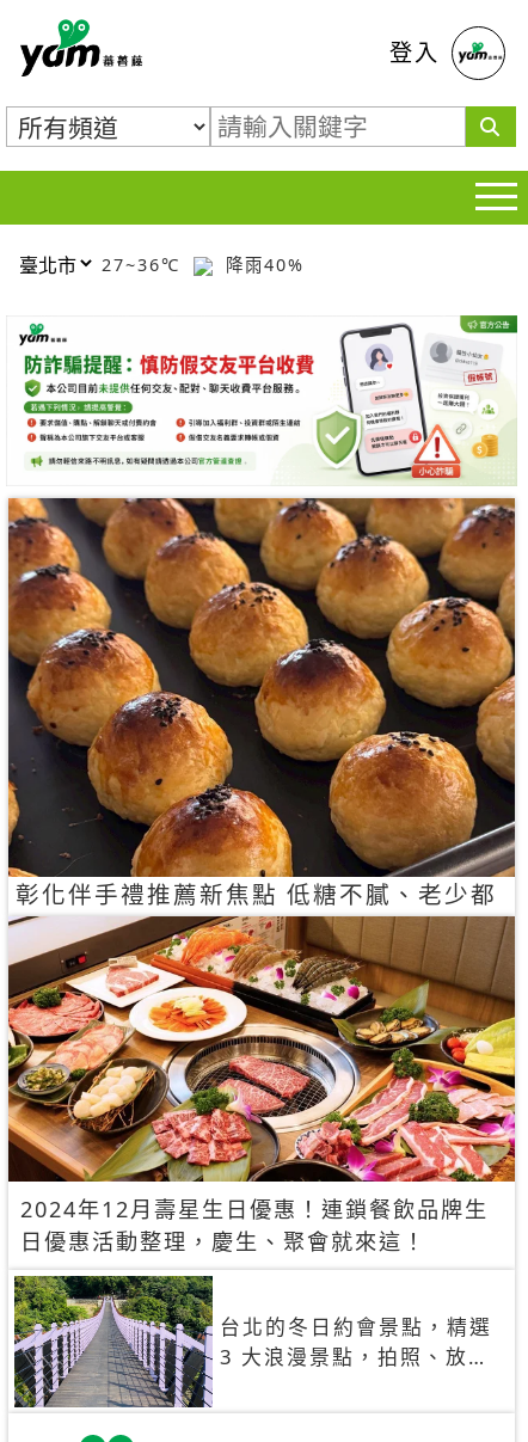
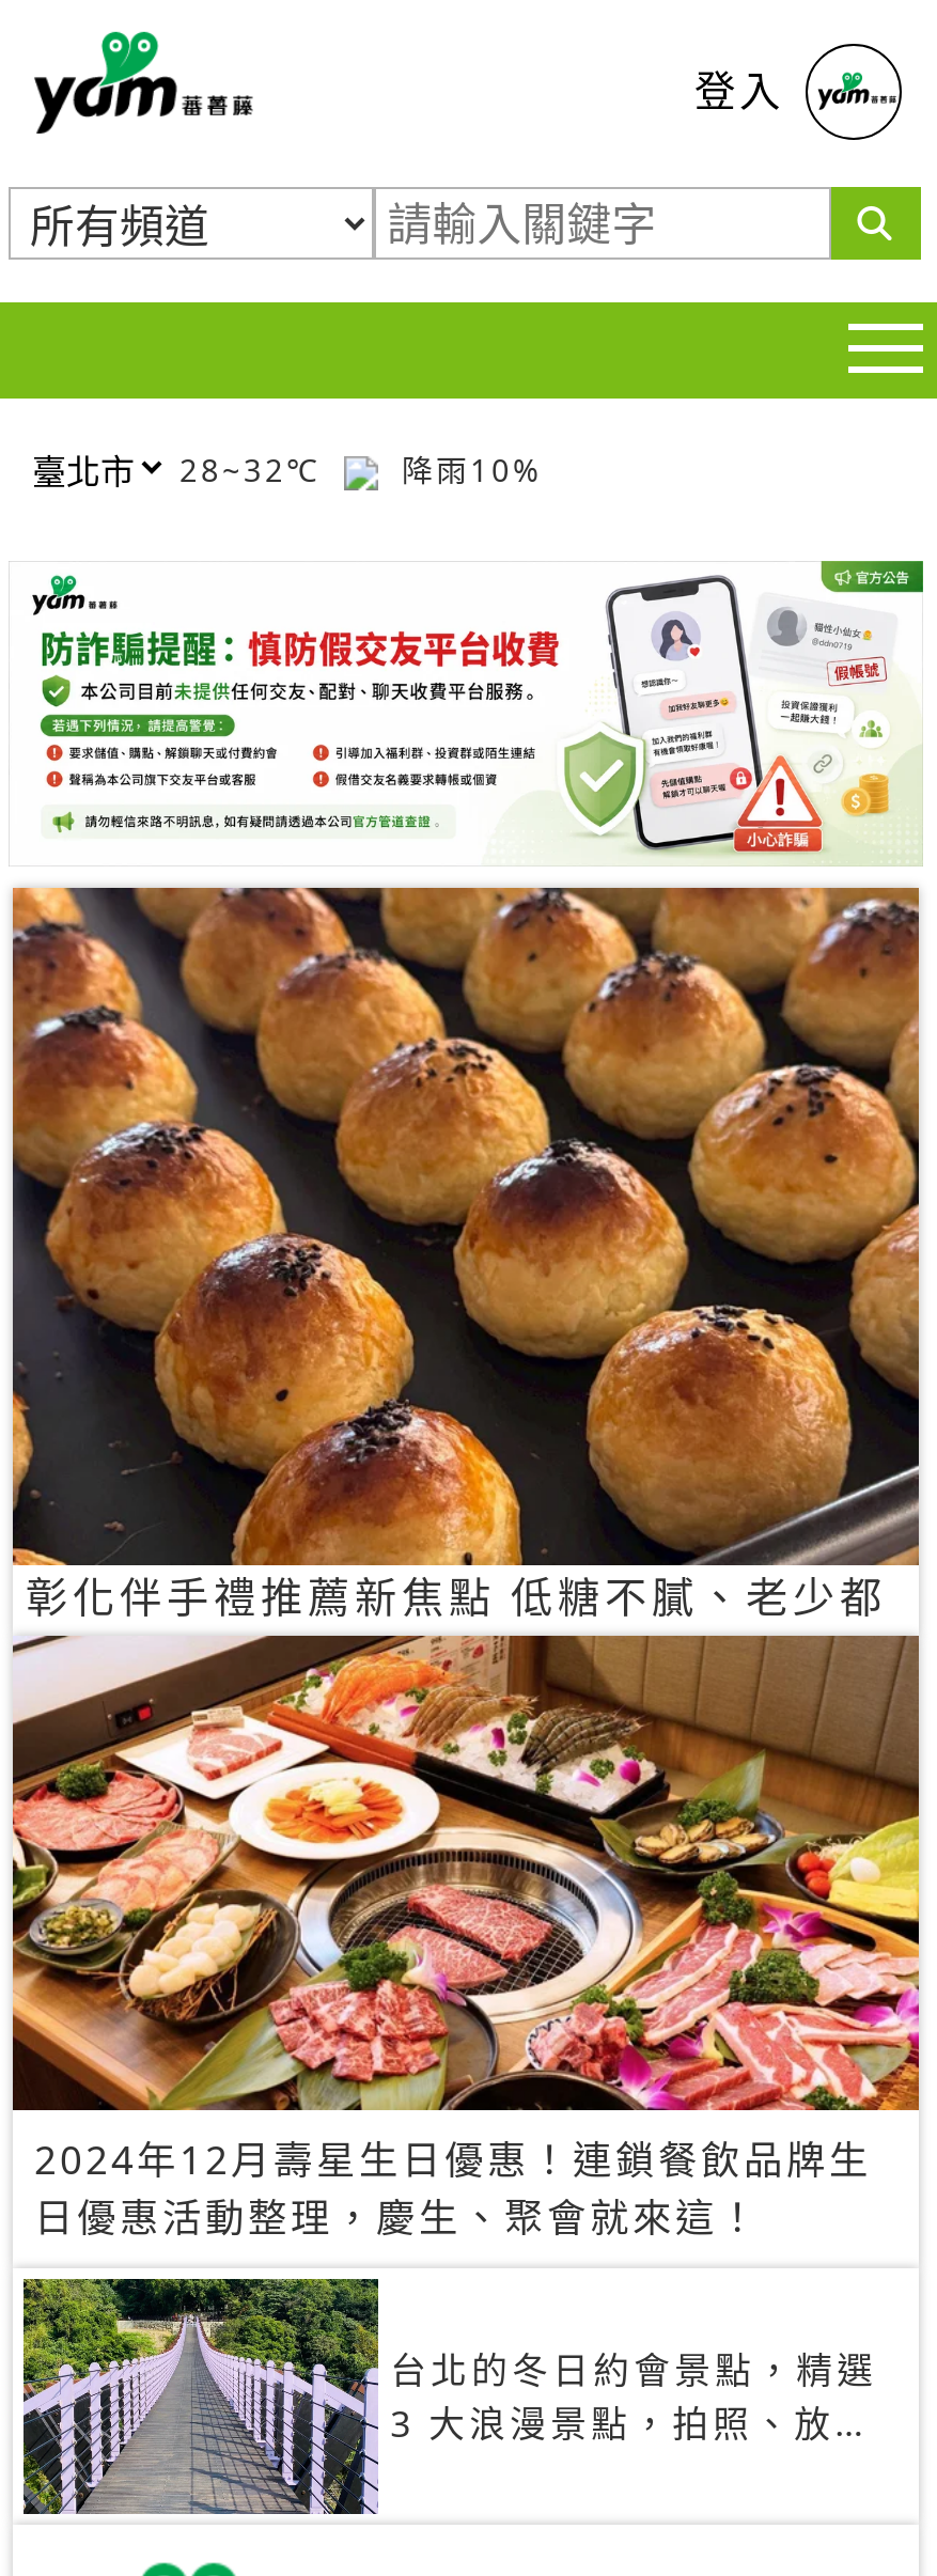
- 27~36℃
+ 28~32℃

- 降雨40%
+ 降雨10%
